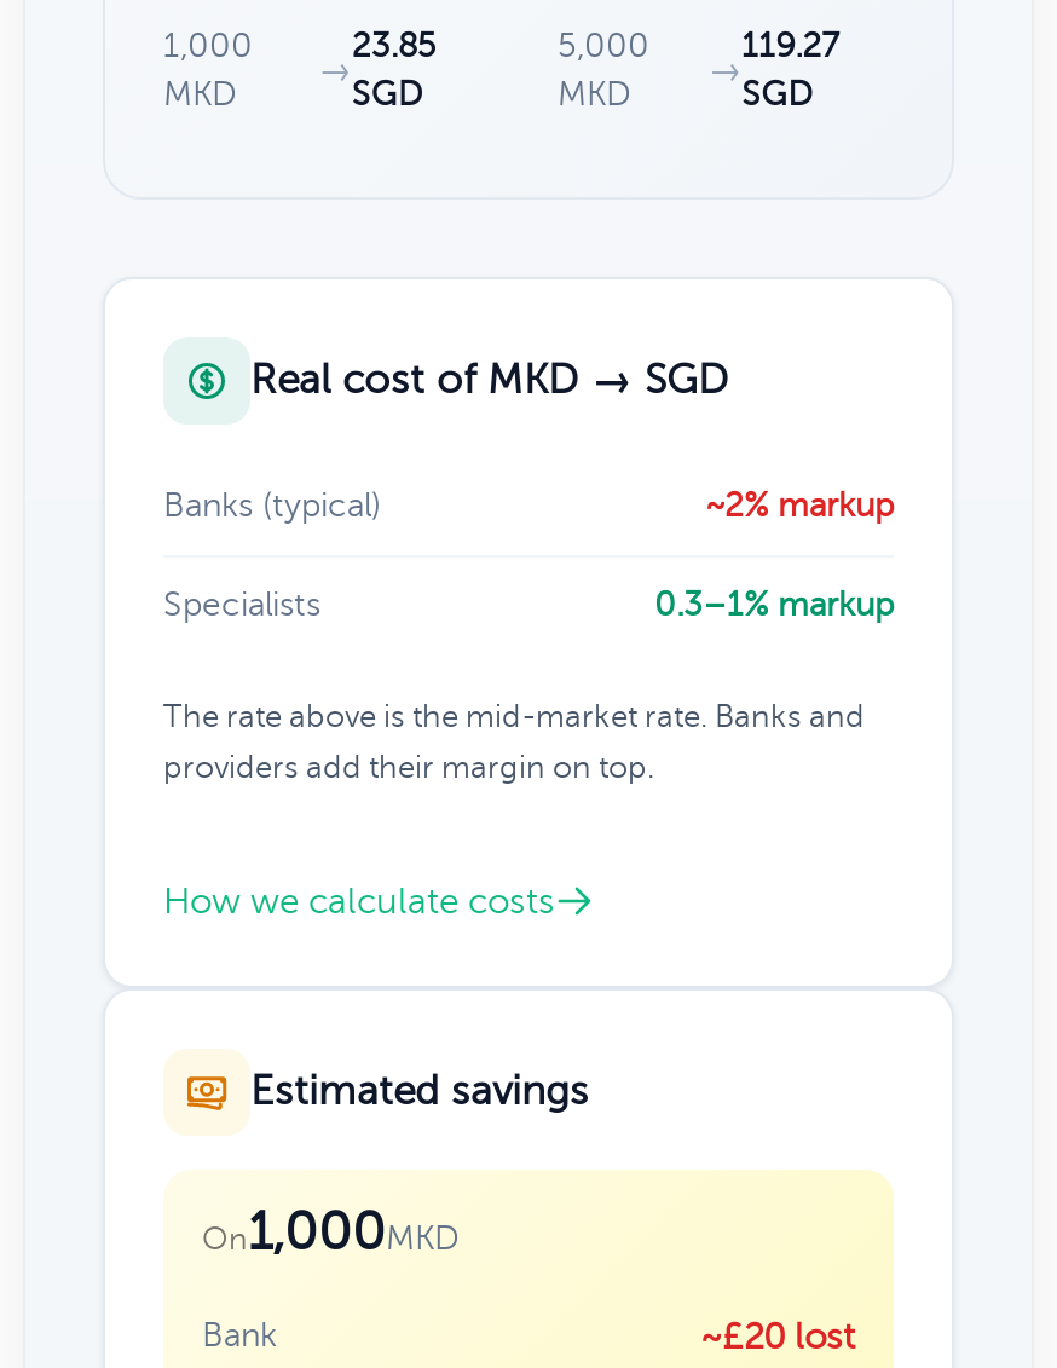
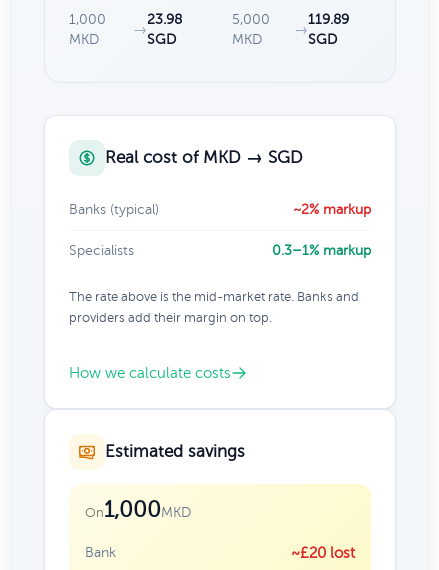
- 23.85
+ 23.98

- 119.27
+ 119.89
